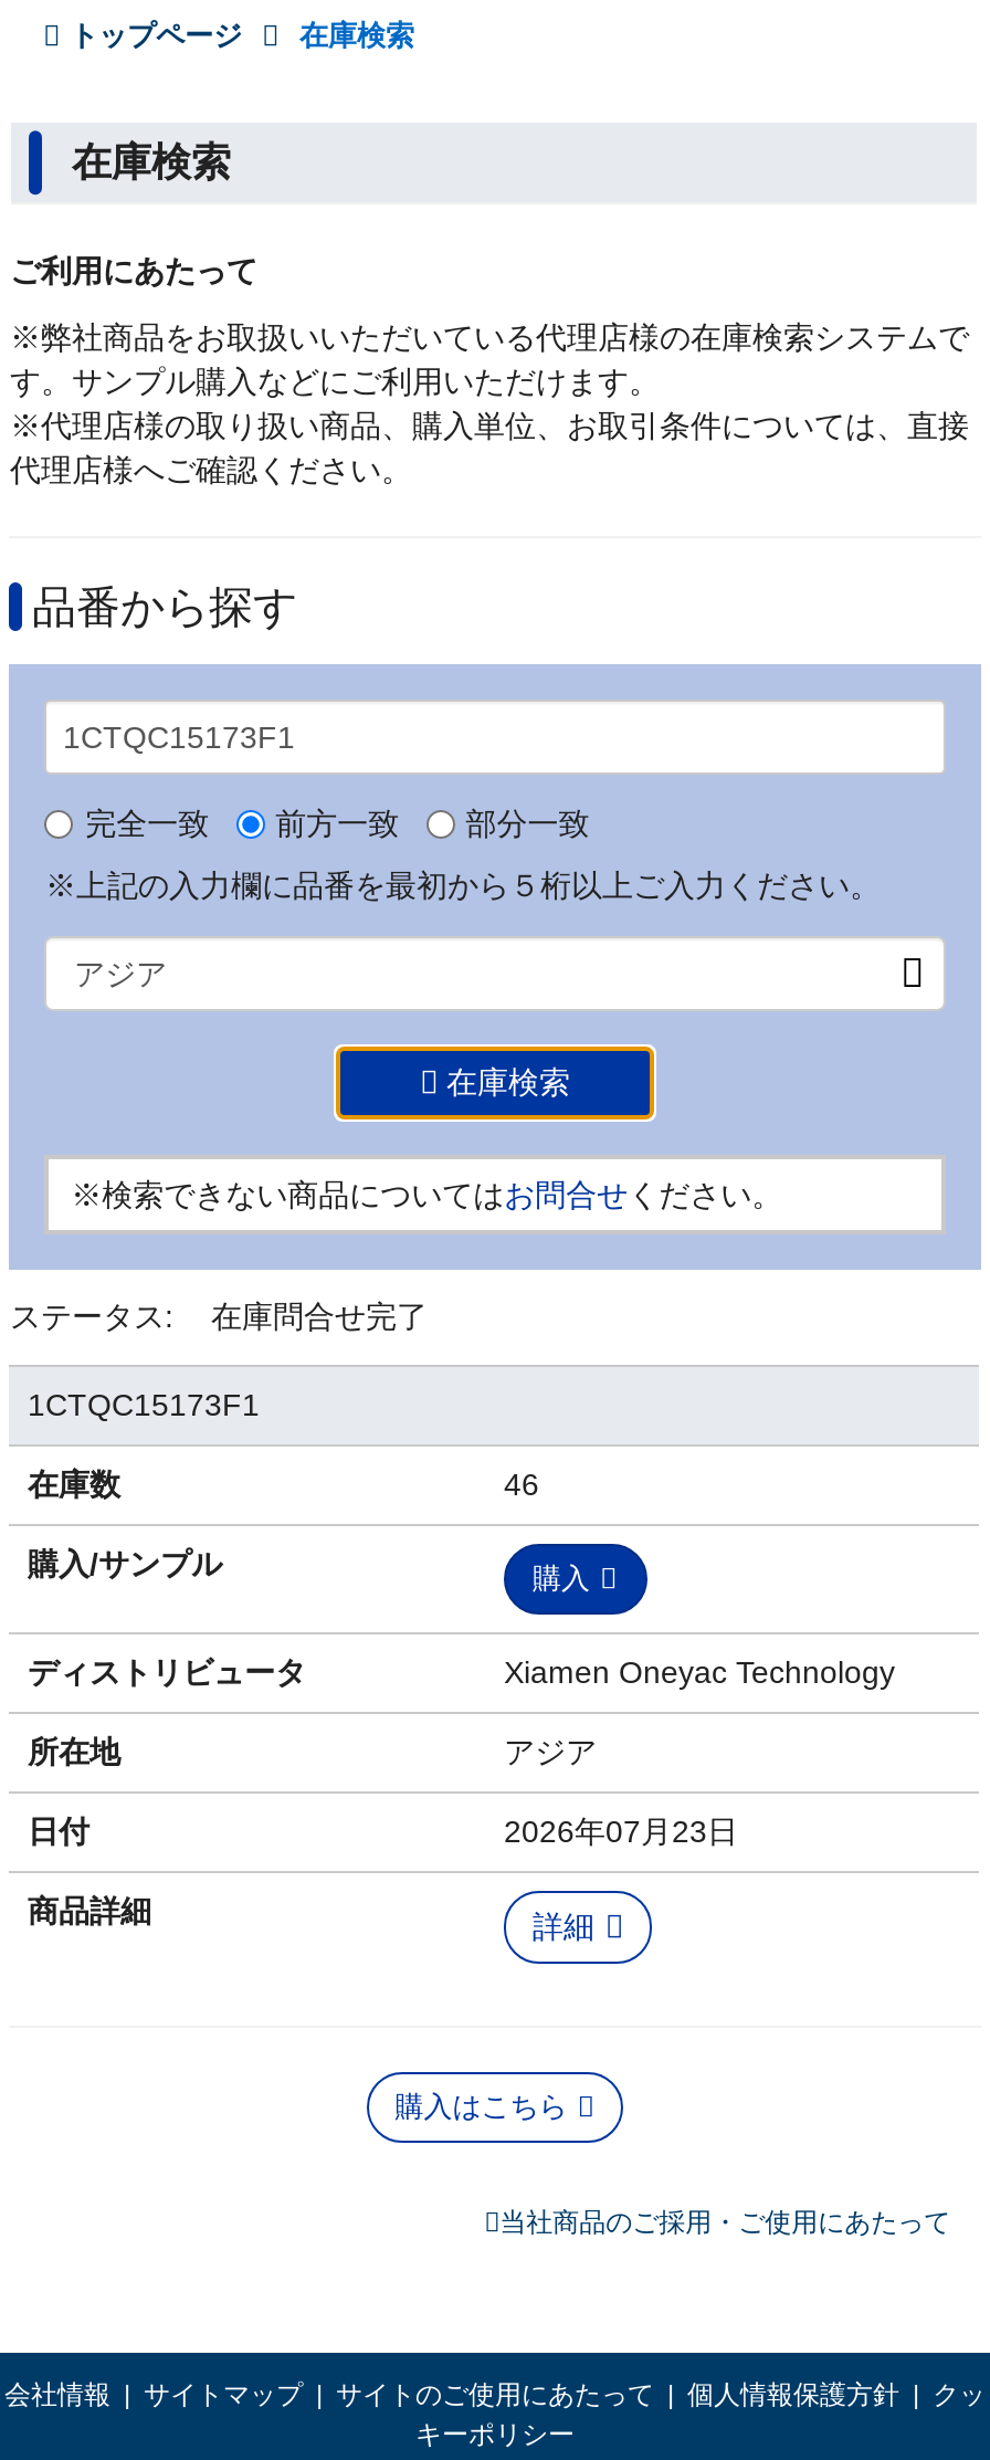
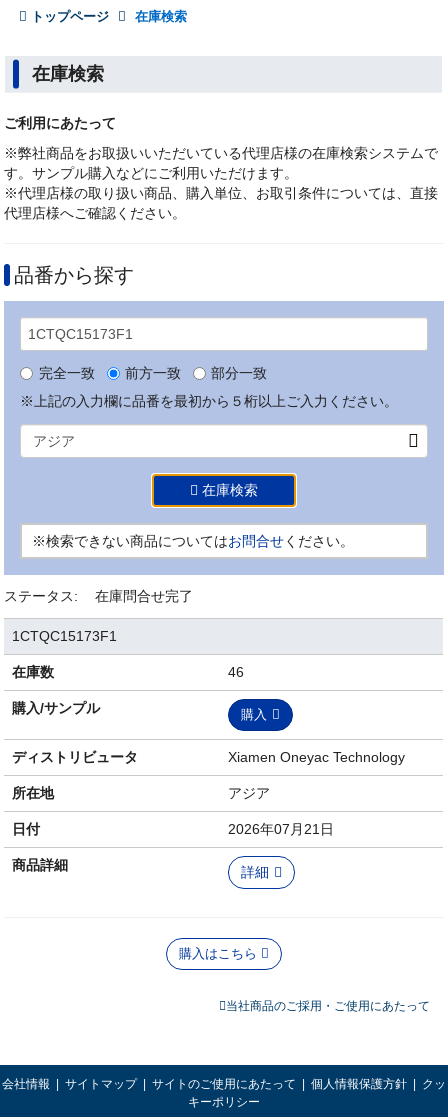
- 2026年07月23日
+ 2026年07月21日
